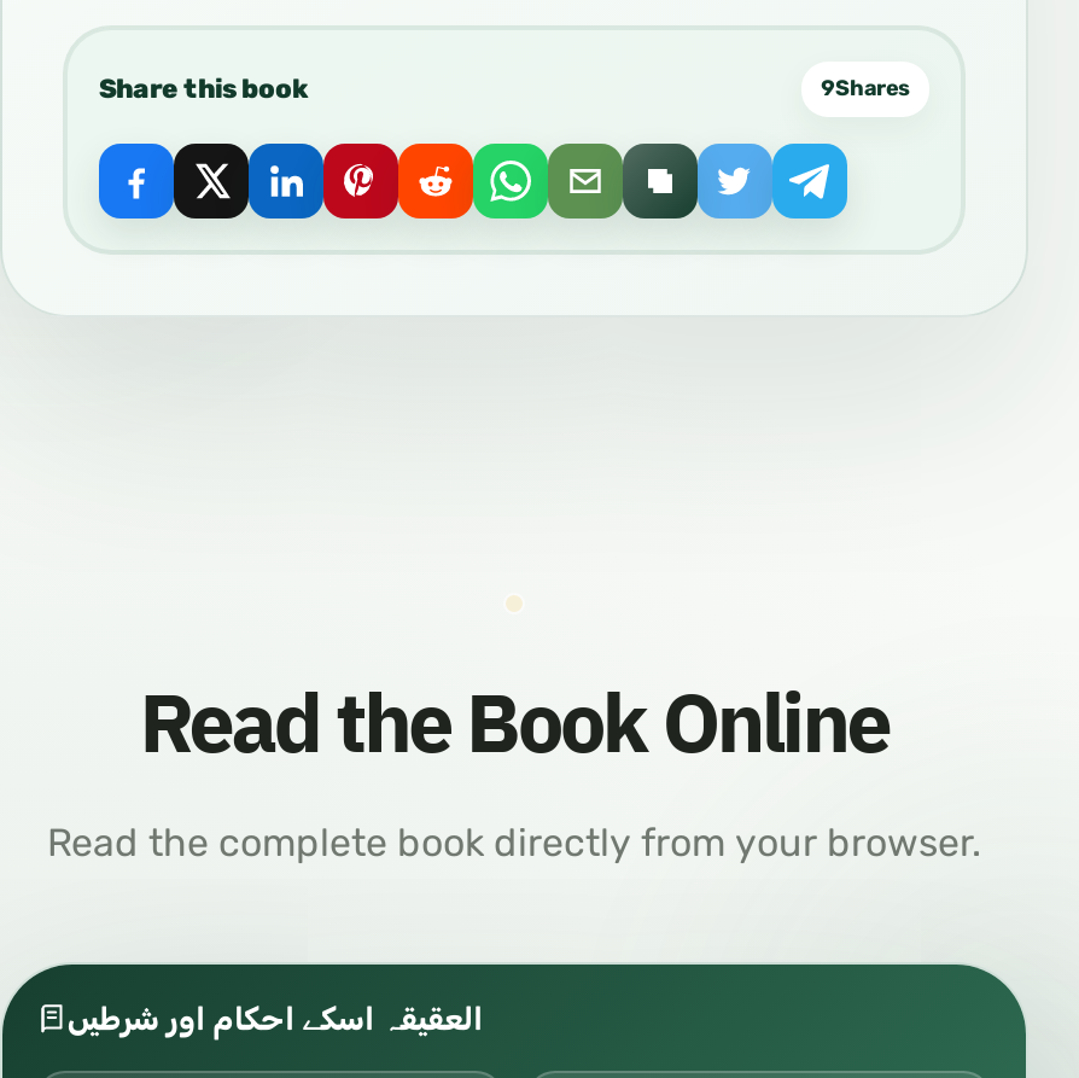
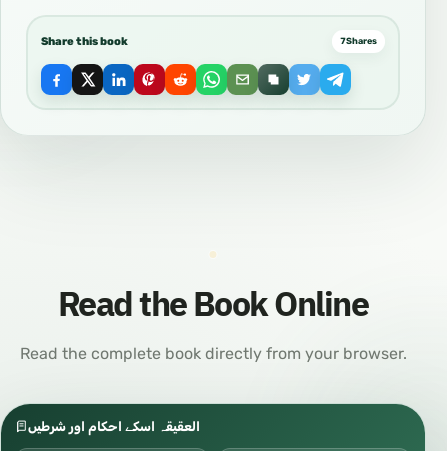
- 9Shares
+ 7Shares
